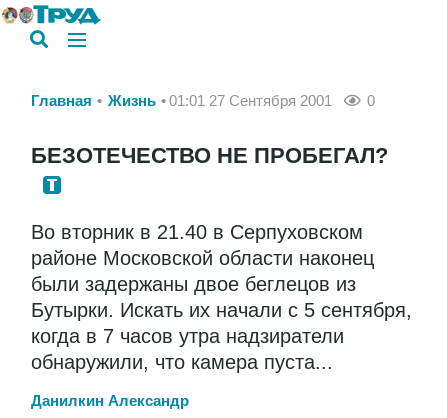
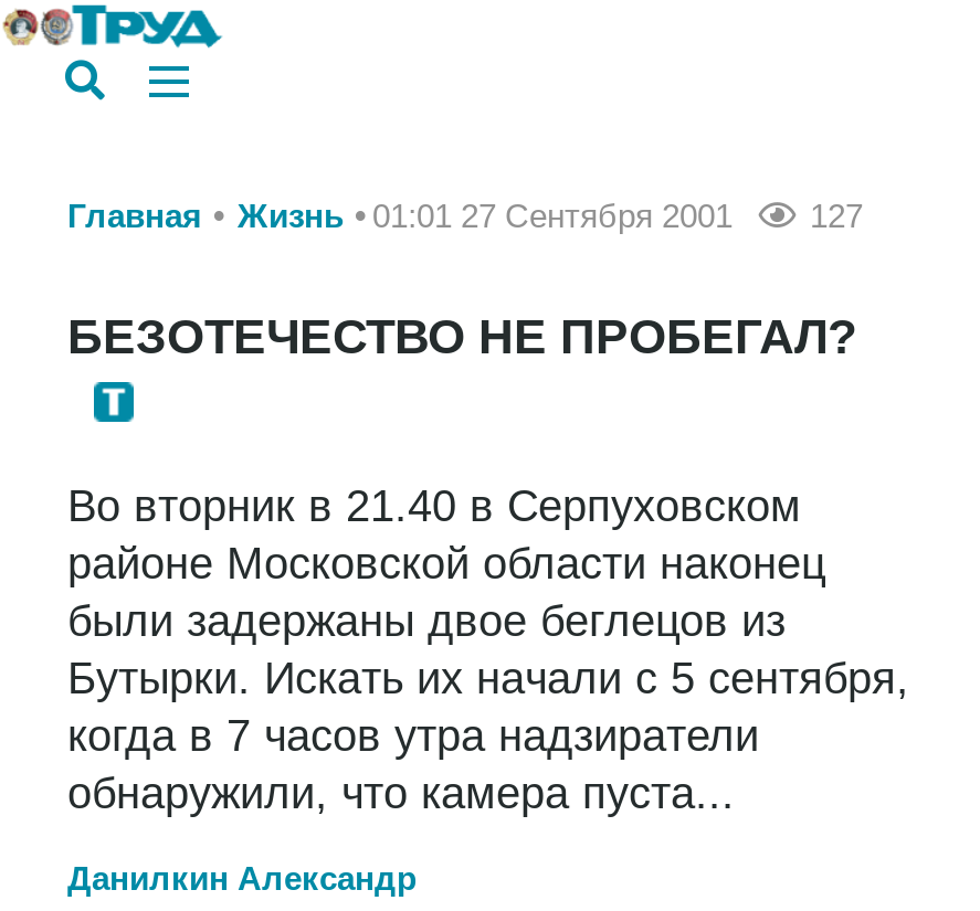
- 0
+ 127
